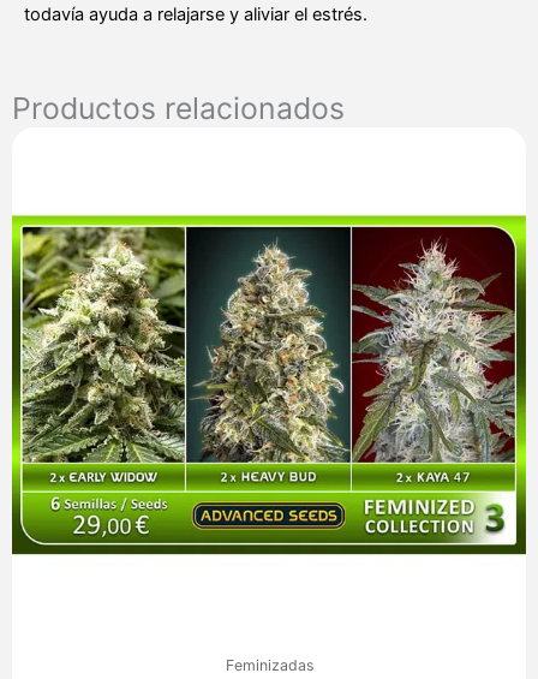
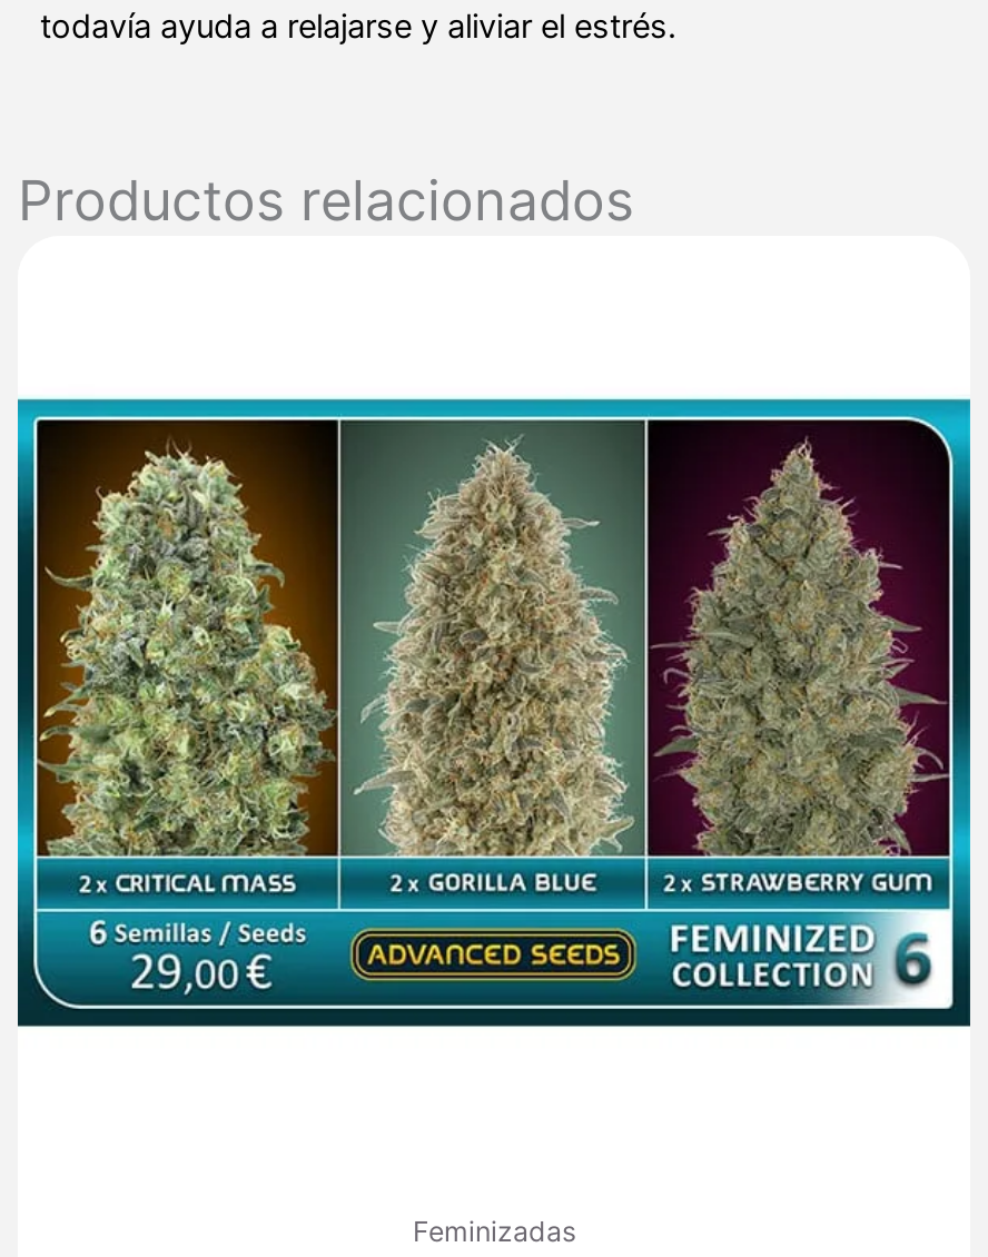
- [image]
+ [image]
